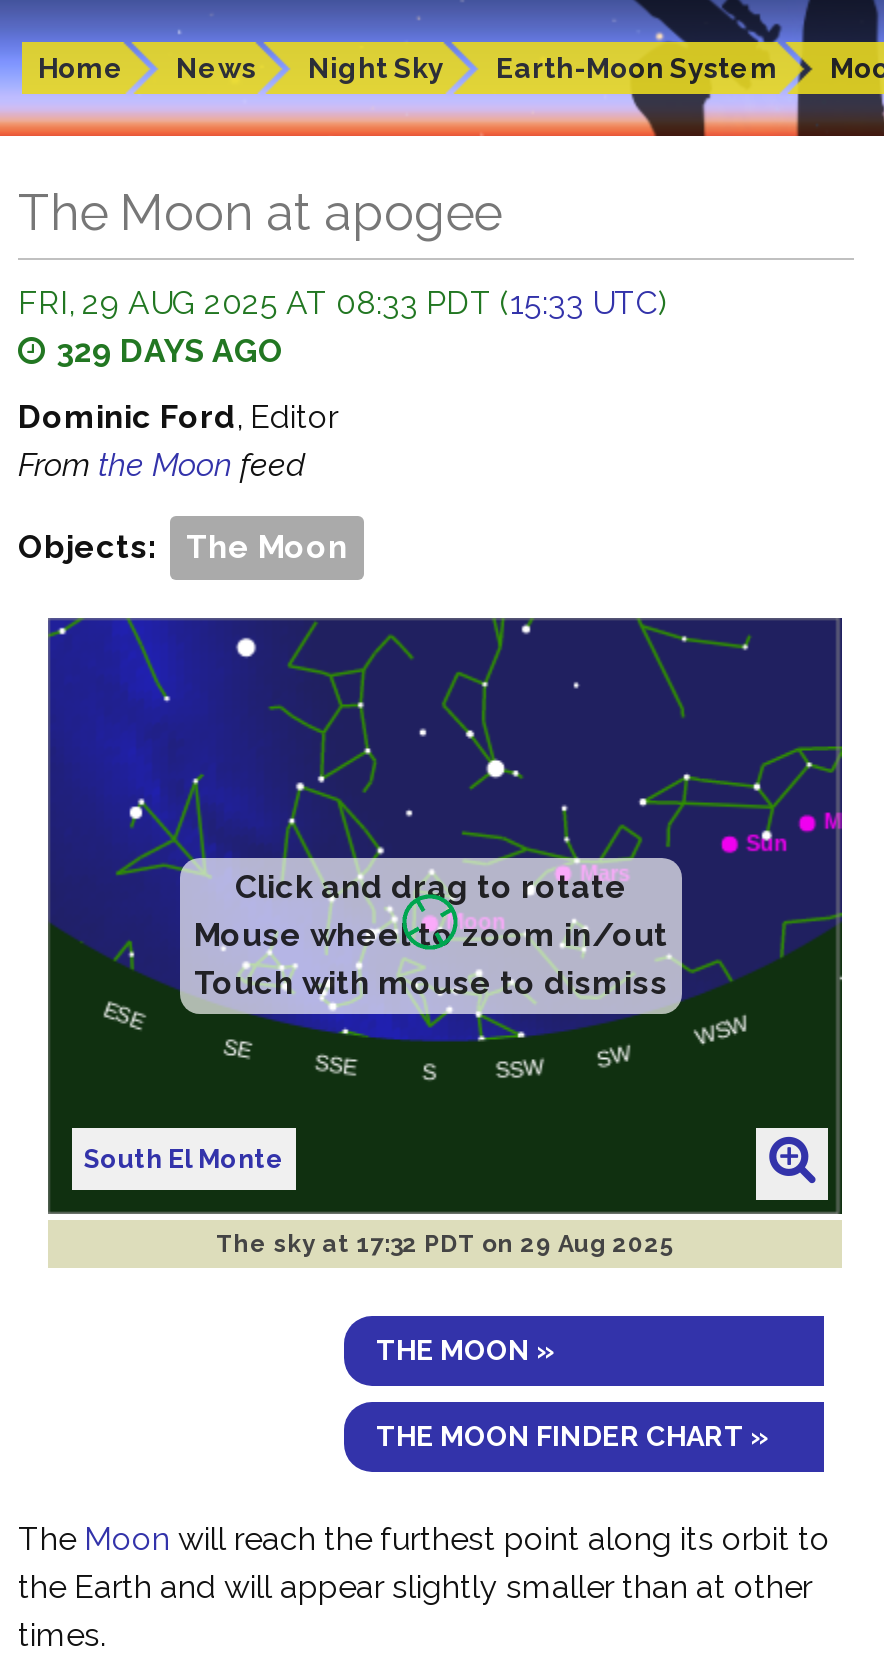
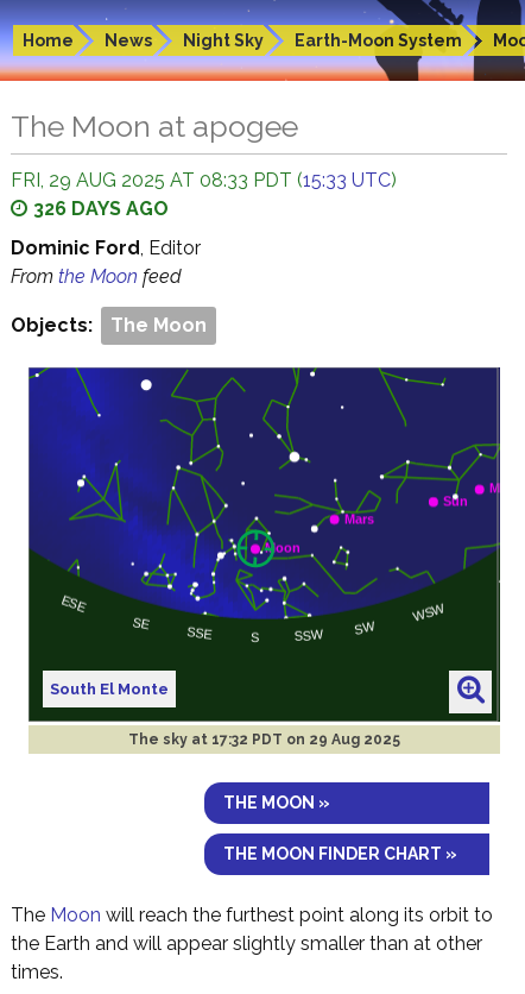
- 329 DAYS AGO
+ 326 DAYS AGO

- [image]
+ [image]
